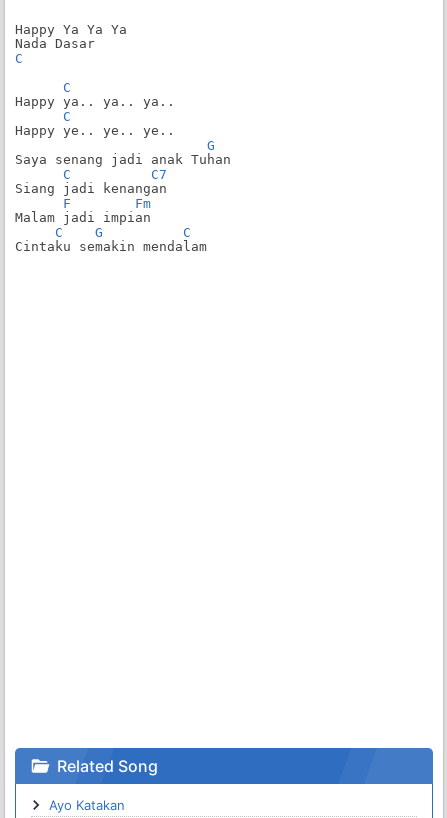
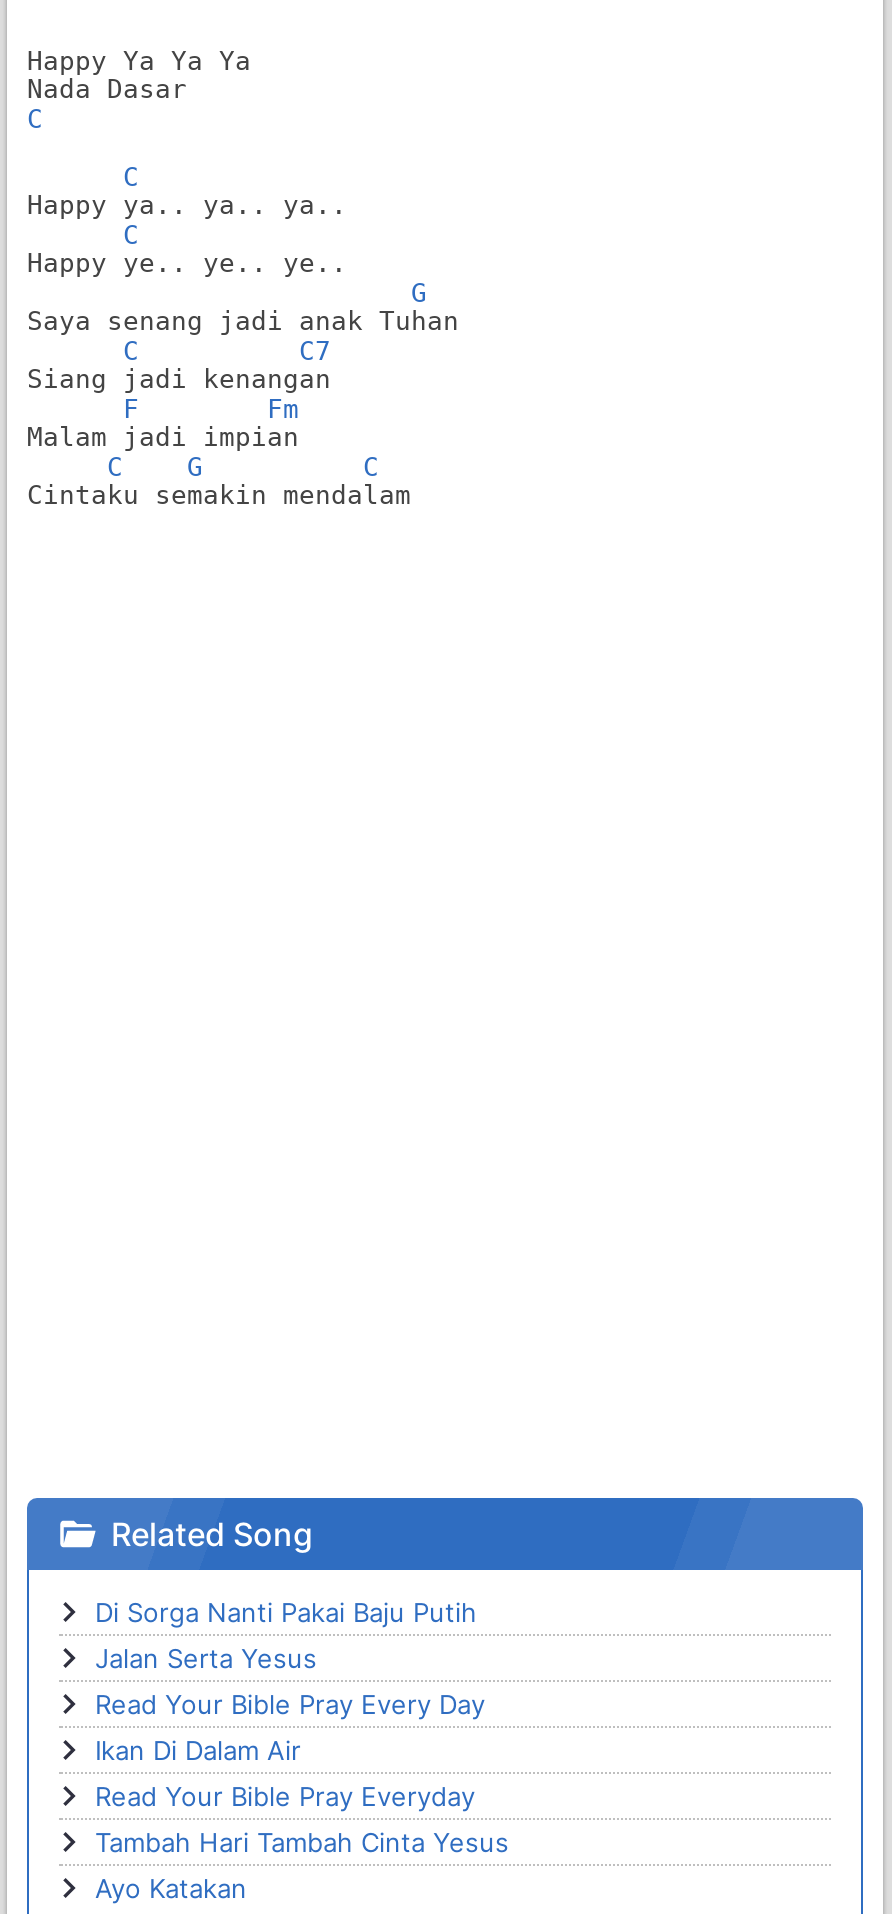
+ Di Sorga Nanti Pakai Baju Putih
+ Jalan Serta Yesus
+ Read Your Bible Pray Every Day
+ Ikan Di Dalam Air
+ Read Your Bible Pray Everyday
+ Tambah Hari Tambah Cinta Yesus
